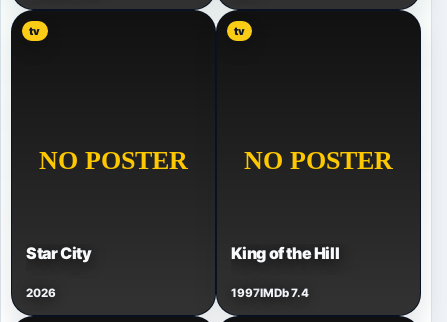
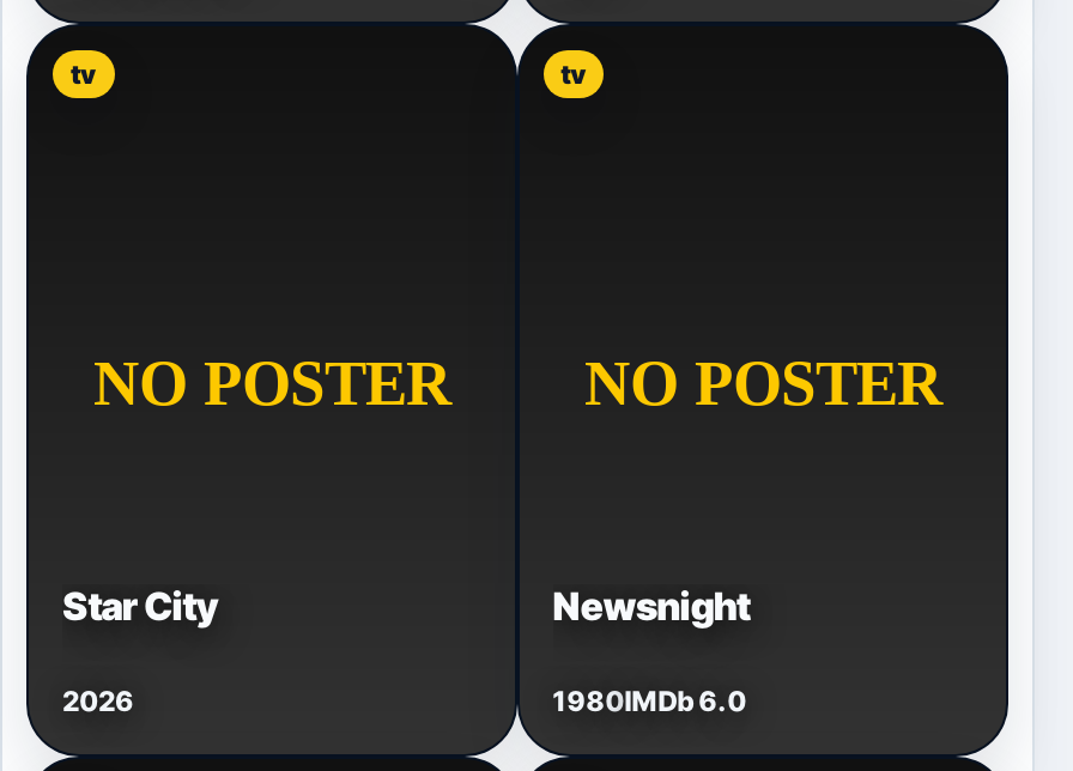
- King of the Hill
+ Newsnight

- 1997IMDb 7.4
+ 1980IMDb 6.0
